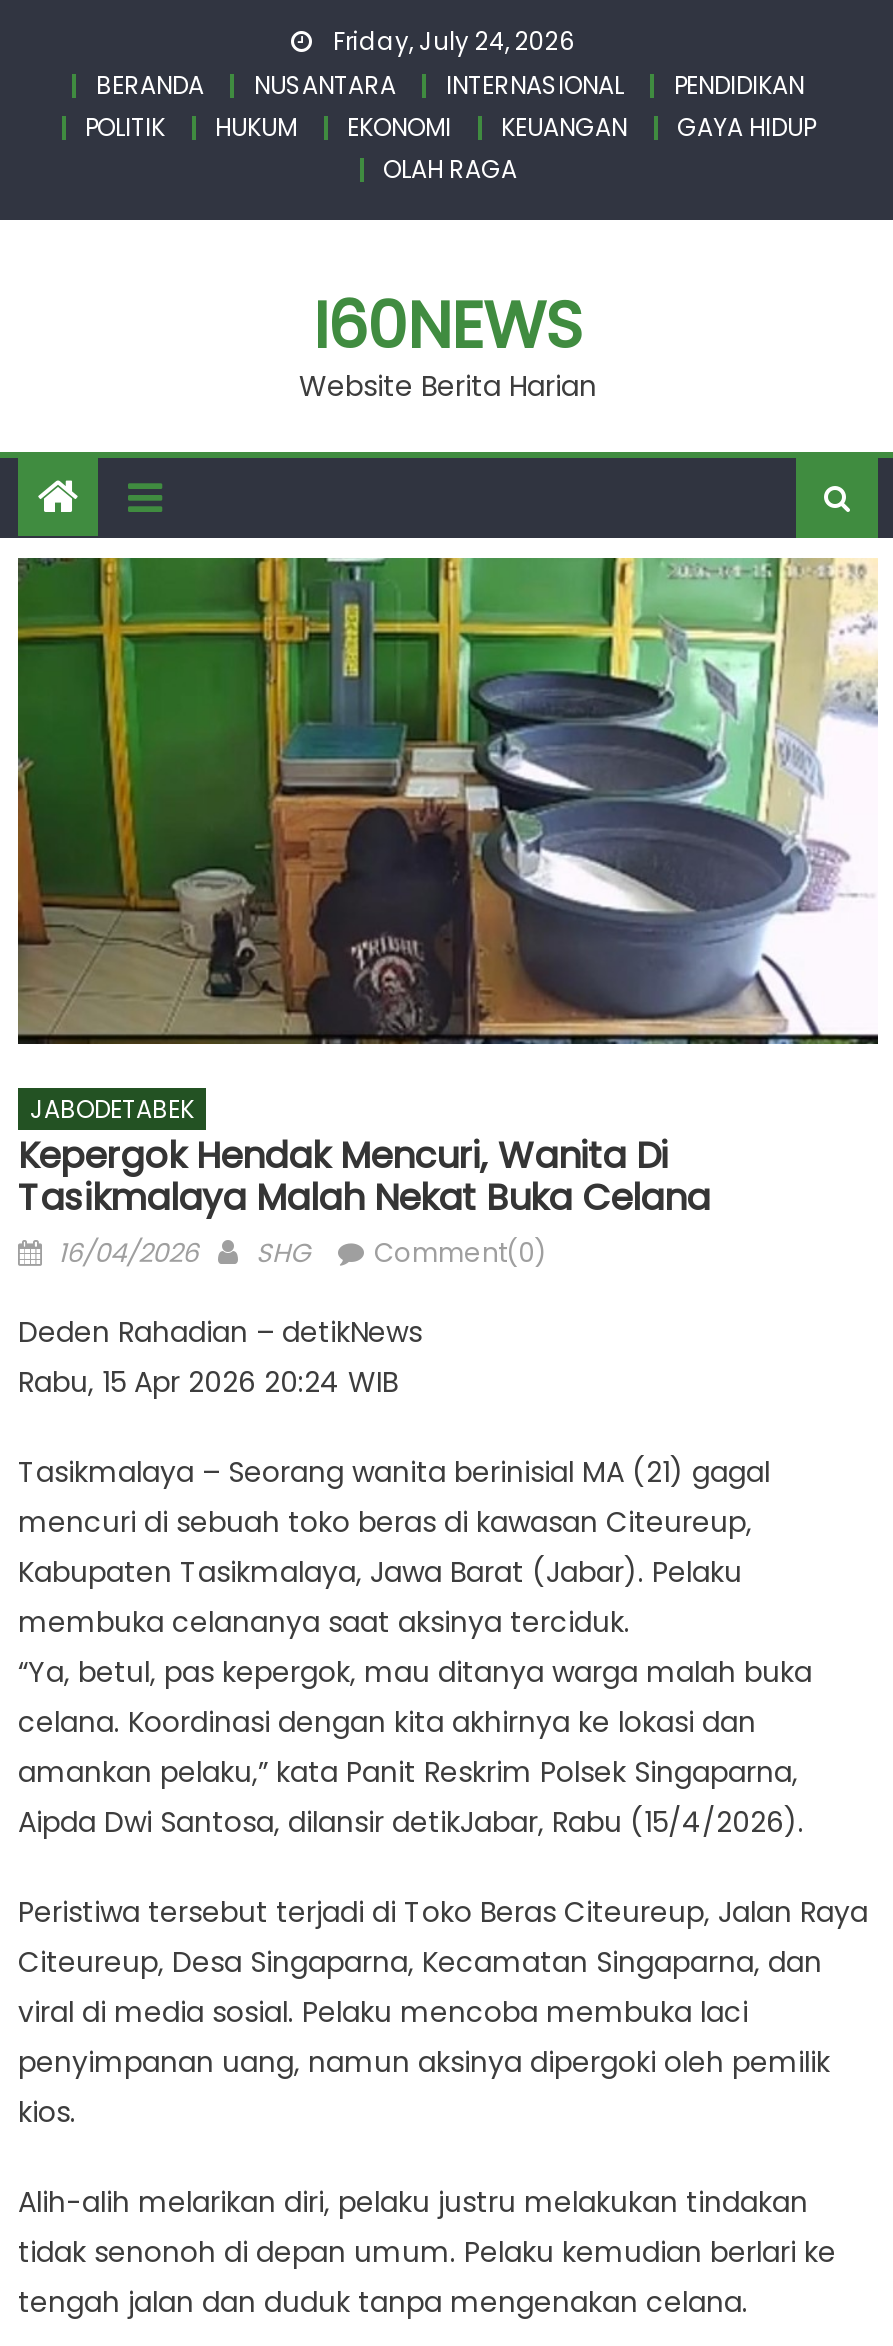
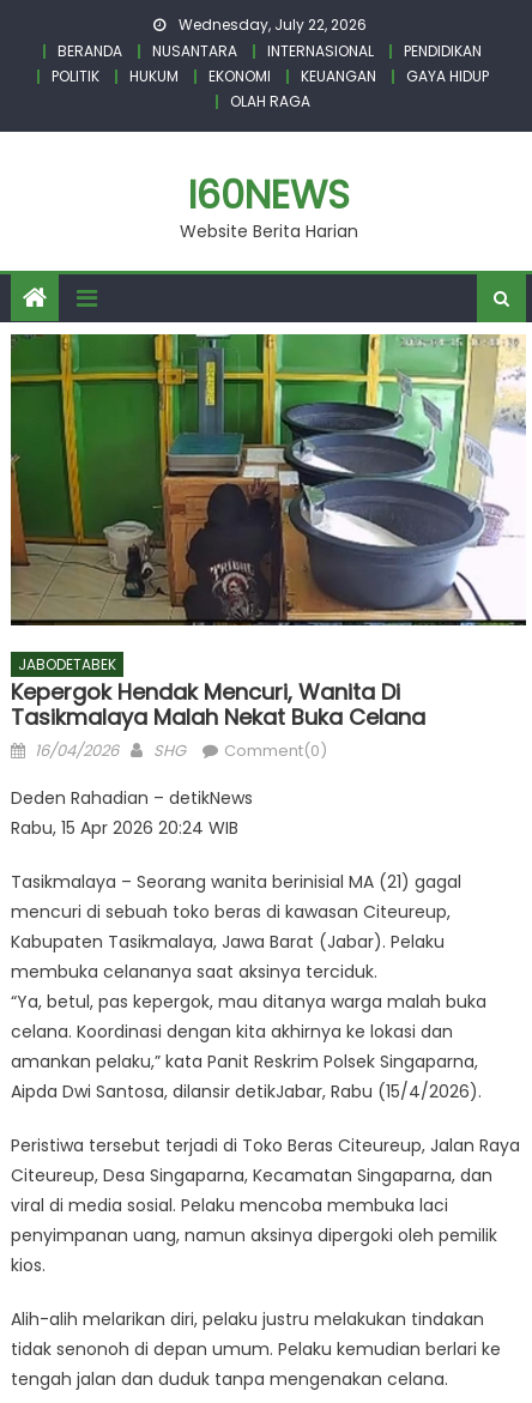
- Friday, July 24, 2026
+ Wednesday, July 22, 2026
